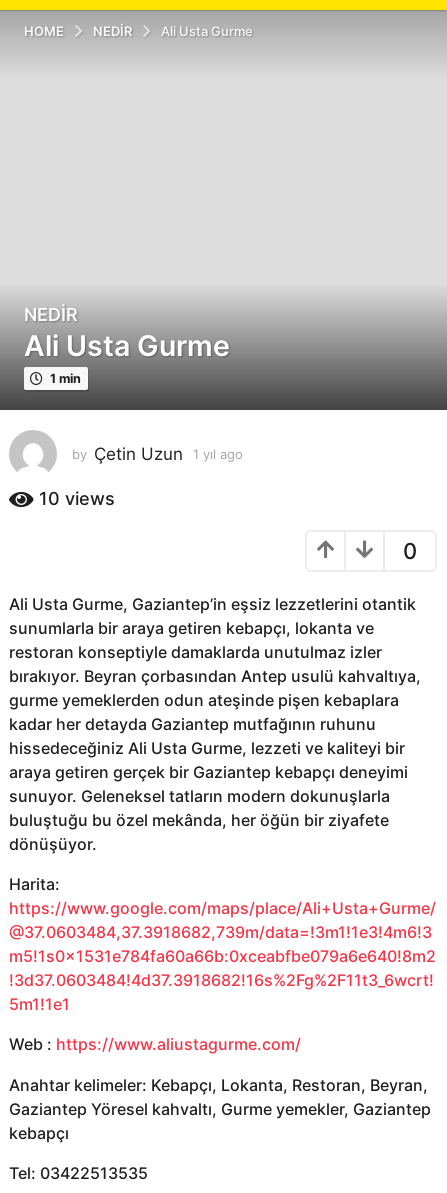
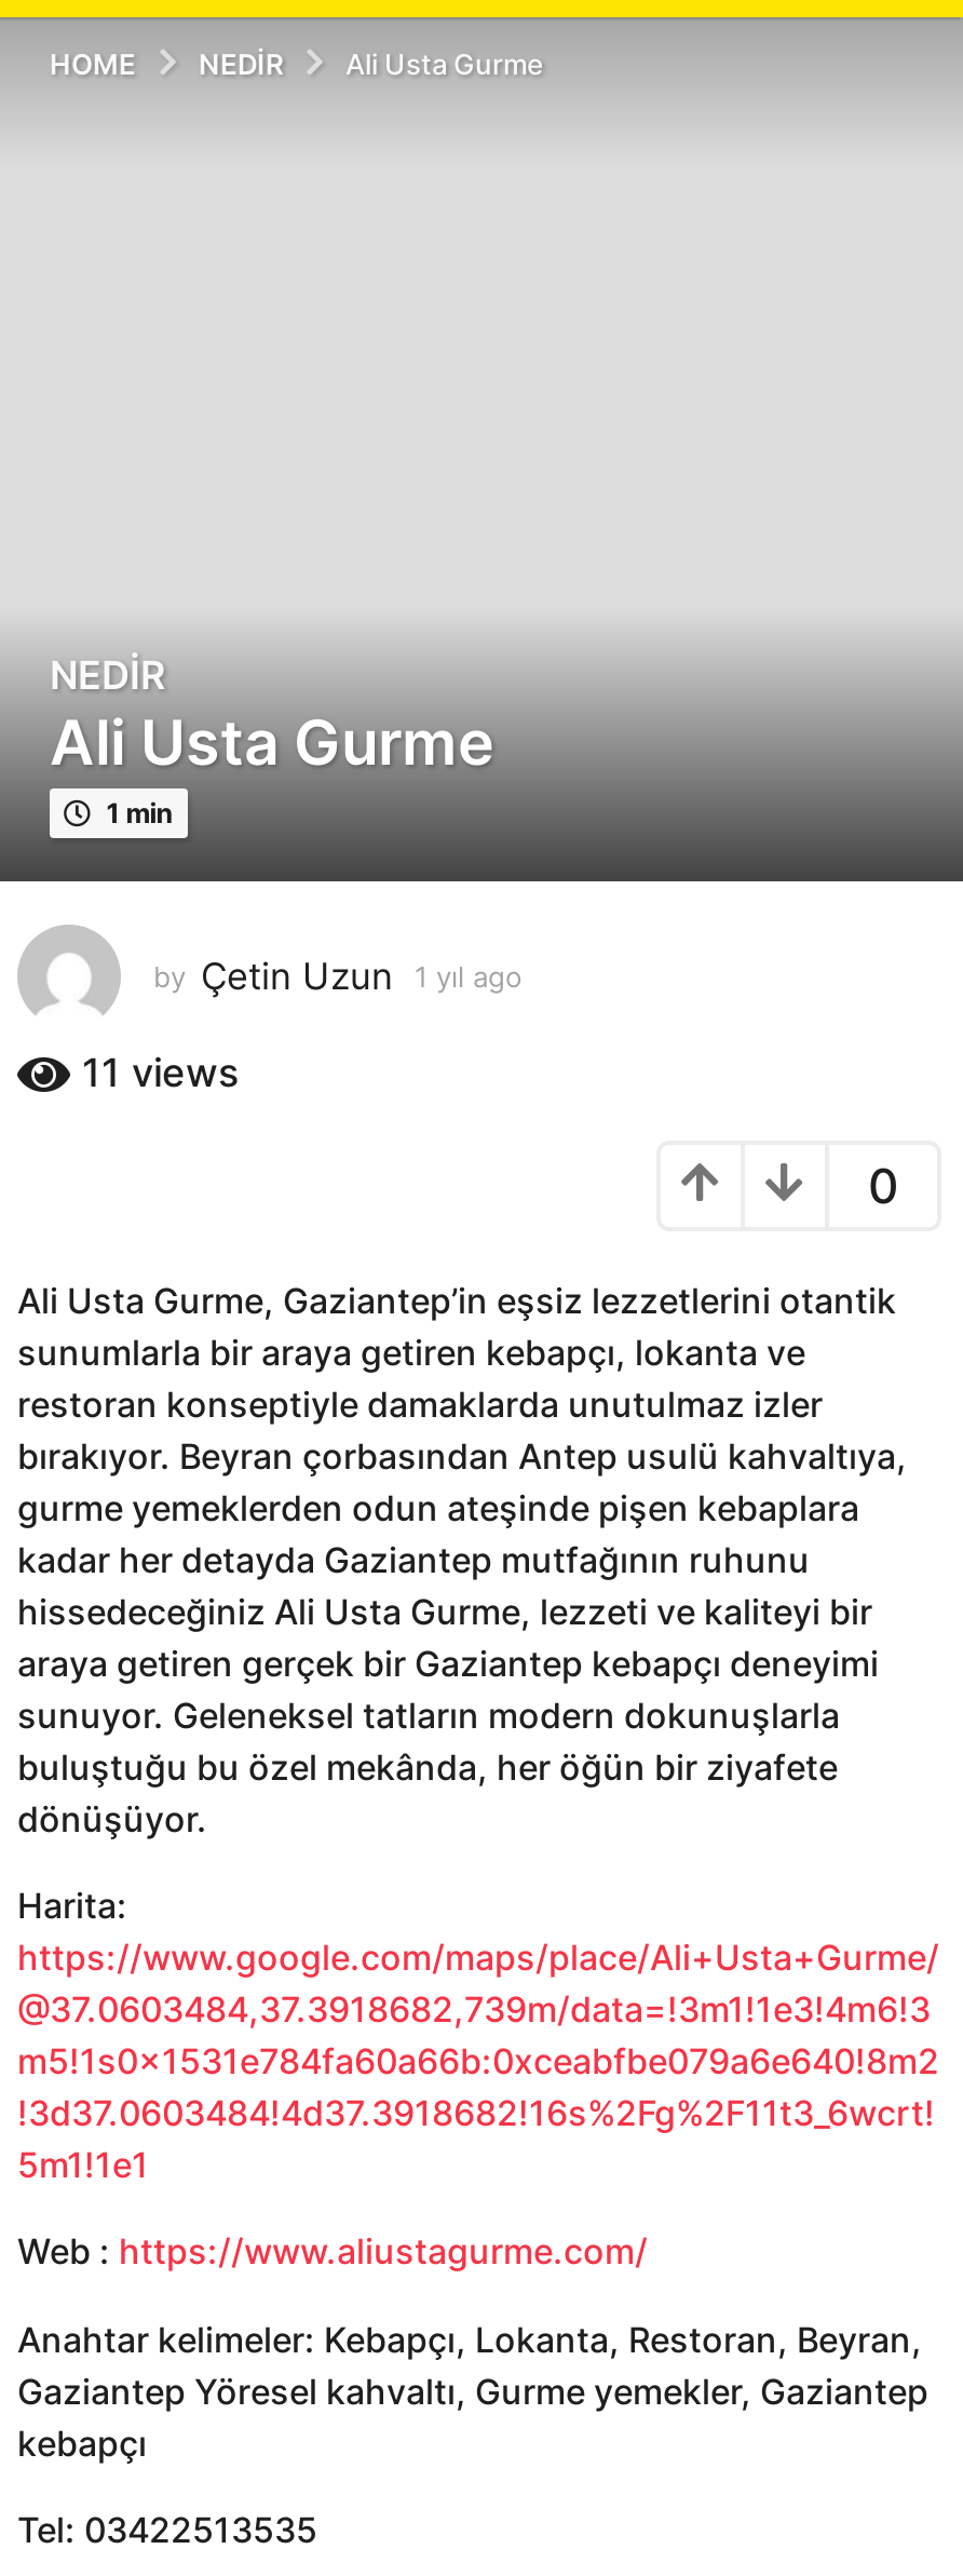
- 10 views
+ 11 views
